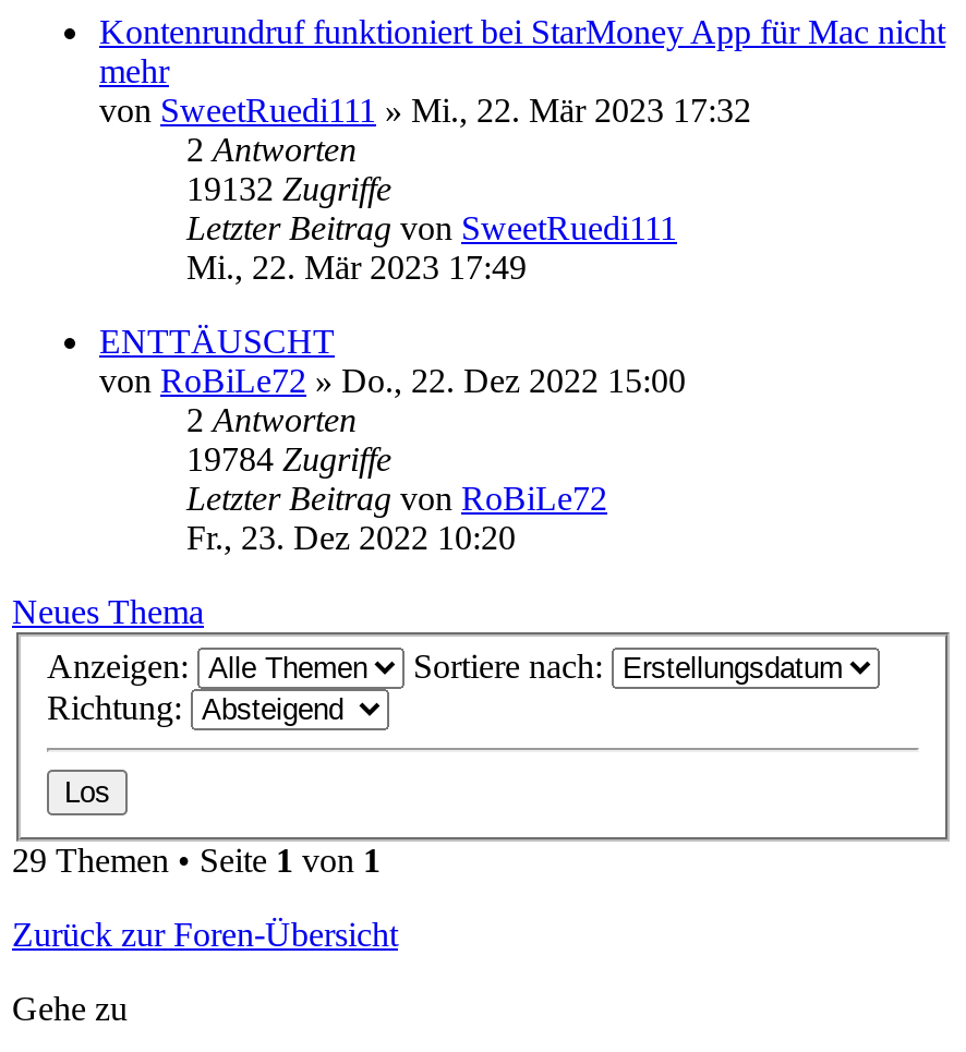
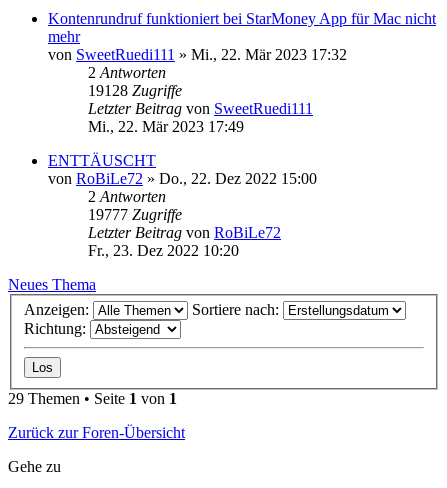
- 19132 Zugriffe
+ 19128 Zugriffe

- 19784 Zugriffe
+ 19777 Zugriffe
